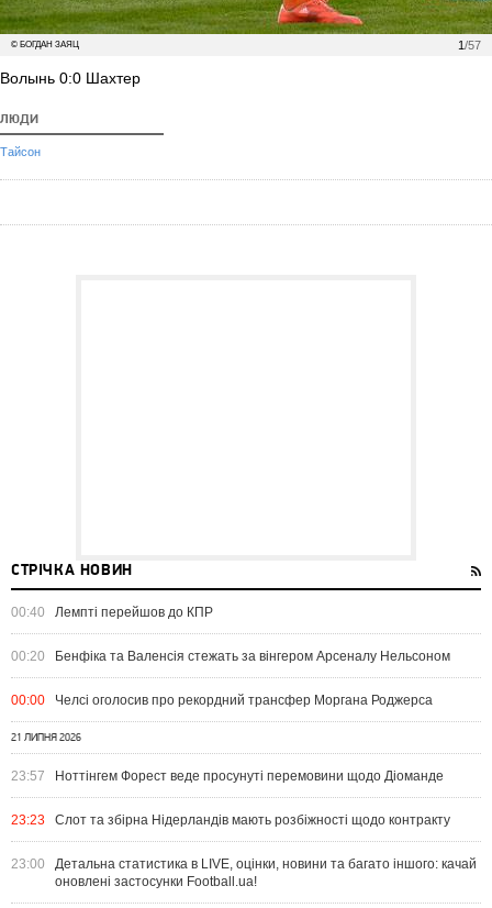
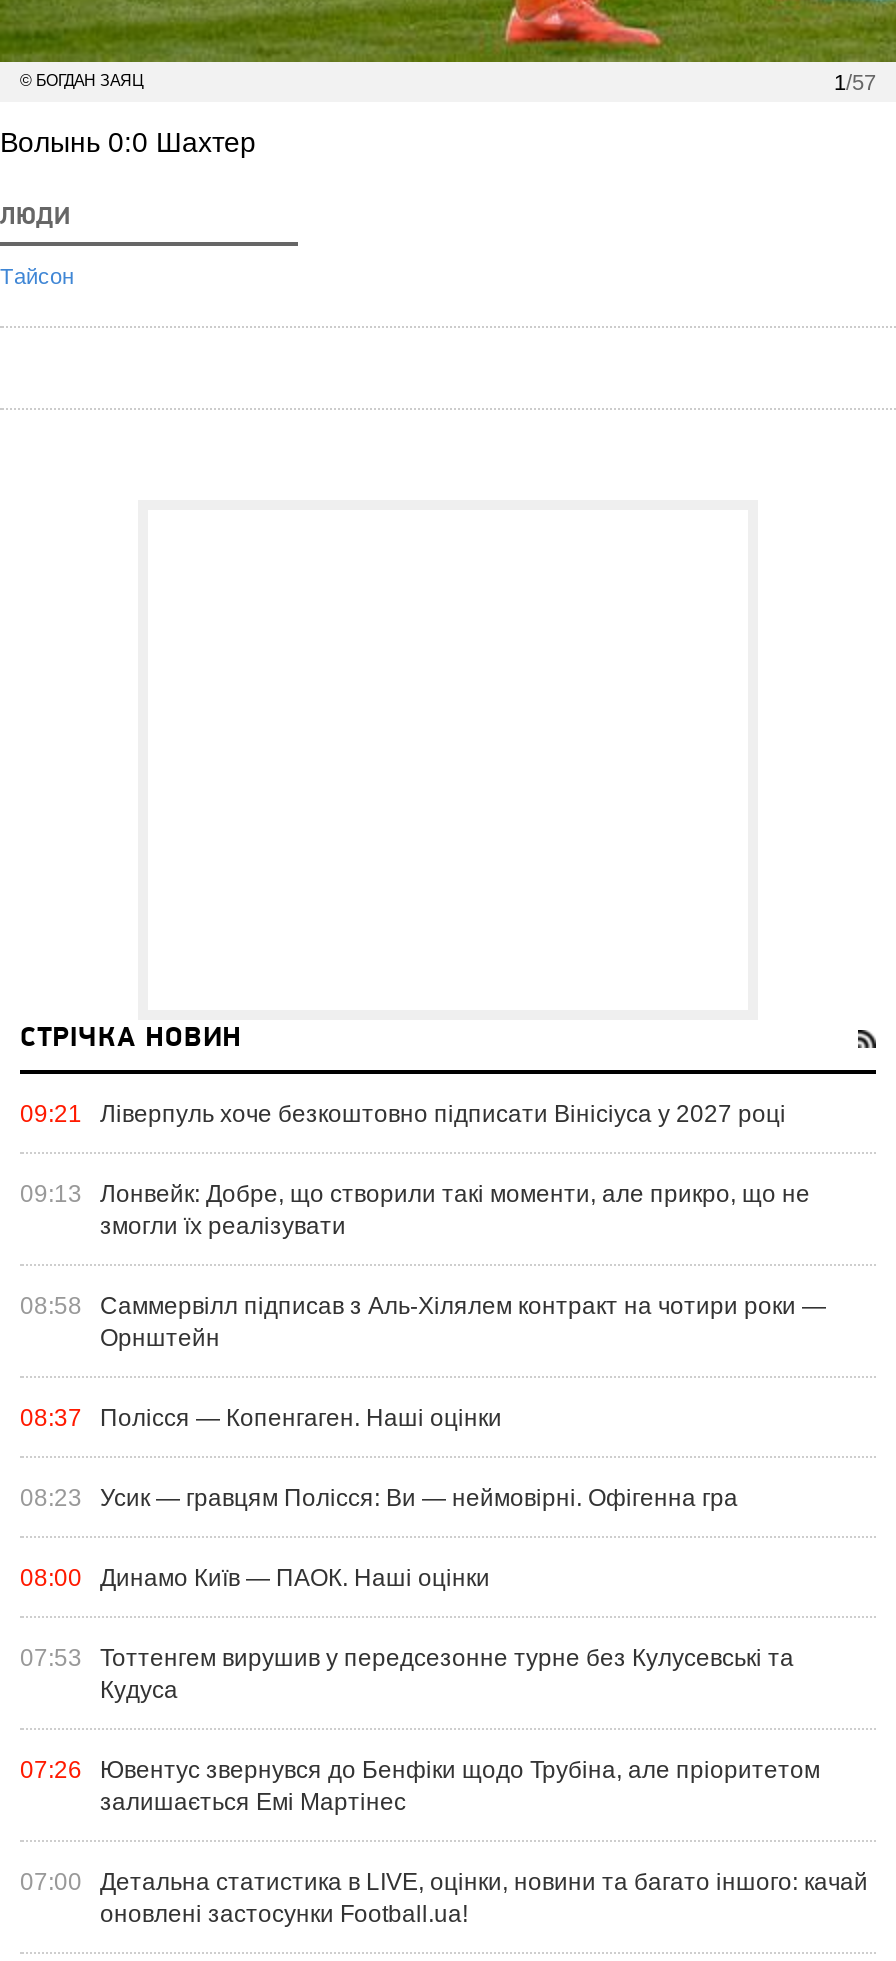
- 00:40
- Лемпті перейшов до КПР
- 00:20
- Бенфіка та Валенсія стежать за вінгером Арсеналу Нельсоном
- 00:00
- Челсі оголосив про рекордний трансфер Моргана Роджерса
- 21 ЛИПНЯ 2026
- 23:57
- Ноттінгем Форест веде просунуті перемовини щодо Діоманде
- 23:23
- Слот та збірна Нідерландів мають розбіжності щодо контракту
- 23:00
+ 09:21
+ Ліверпуль хоче безкоштовно підписати Вінісіуса у 2027 році
+ 09:13
+ Лонвейк: Добре, що створили такі моменти, але прикро, що не
+ змогли їх реалізувати
+ 08:58
+ Саммервілл підписав з Аль-Хілялем контракт на чотири роки —
+ Орнштейн
+ 08:37
+ Полісся — Копенгаген. Наші оцінки
+ 08:23
+ Усик — гравцям Полісся: Ви — неймовірні. Офігенна гра
+ 08:00
+ Динамо Київ — ПАОК. Наші оцінки
+ 07:53
+ Тоттенгем вирушив у передсезонне турне без Кулусевські та
+ Кудуса
+ 07:26
+ Ювентус звернувся до Бенфіки щодо Трубіна, але пріоритетом
+ залишається Емі Мартінес
+ 07:00
